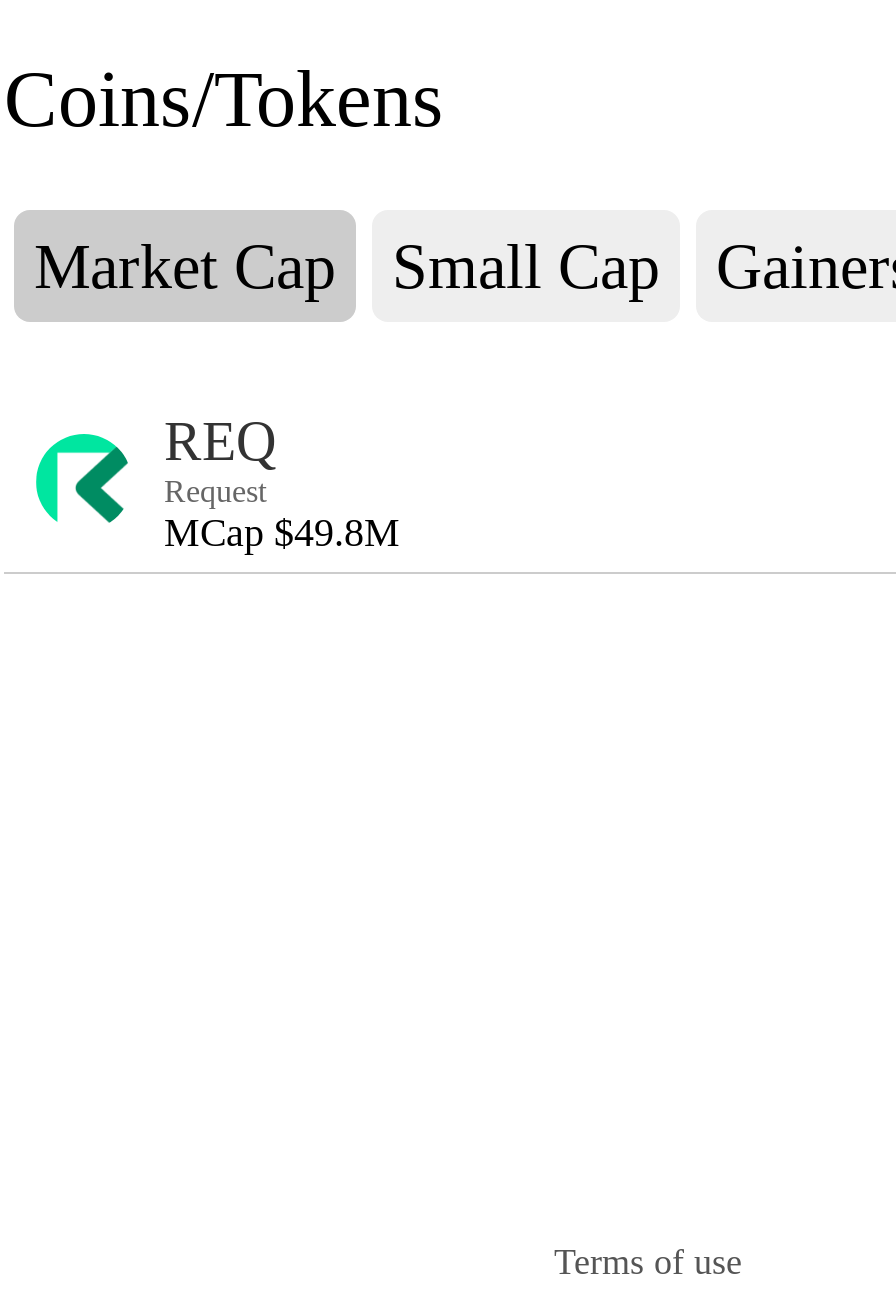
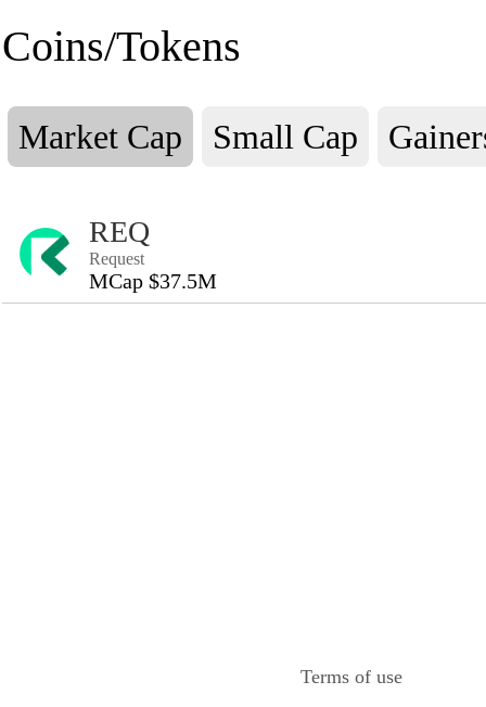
- MCap $49.8M
+ MCap $37.5M
